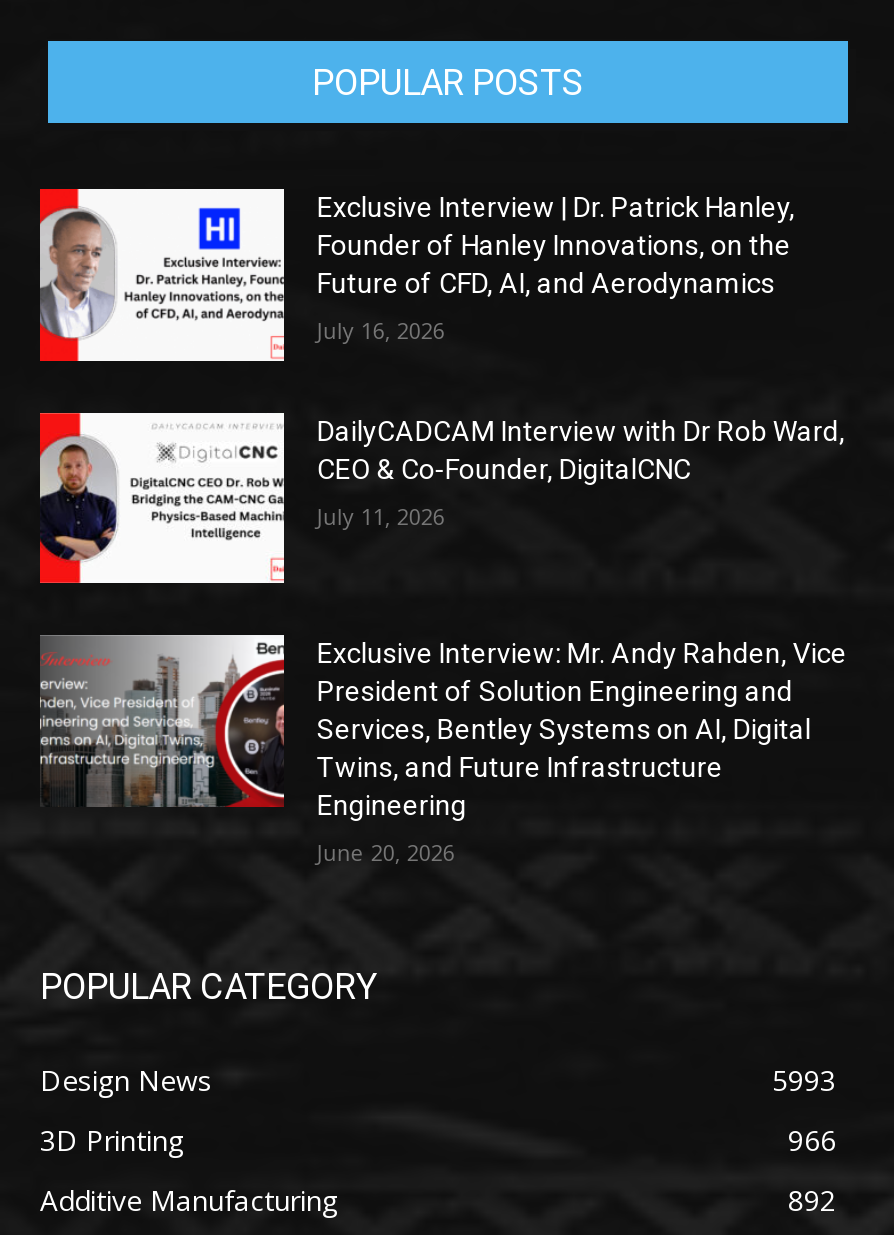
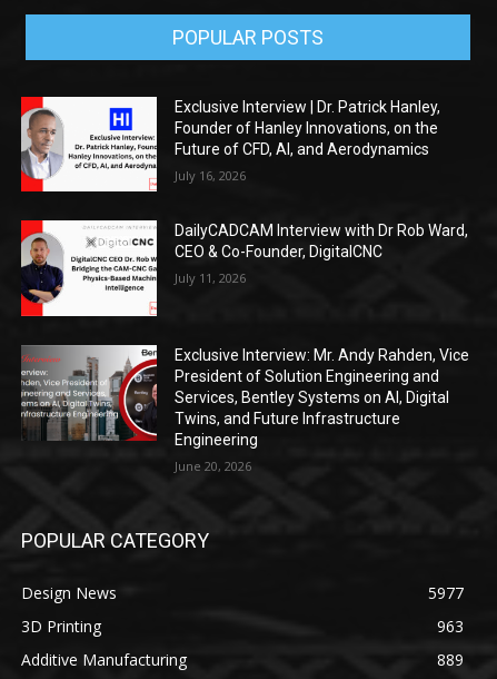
- 5993
+ 5977

- 966
+ 963

- 892
+ 889
